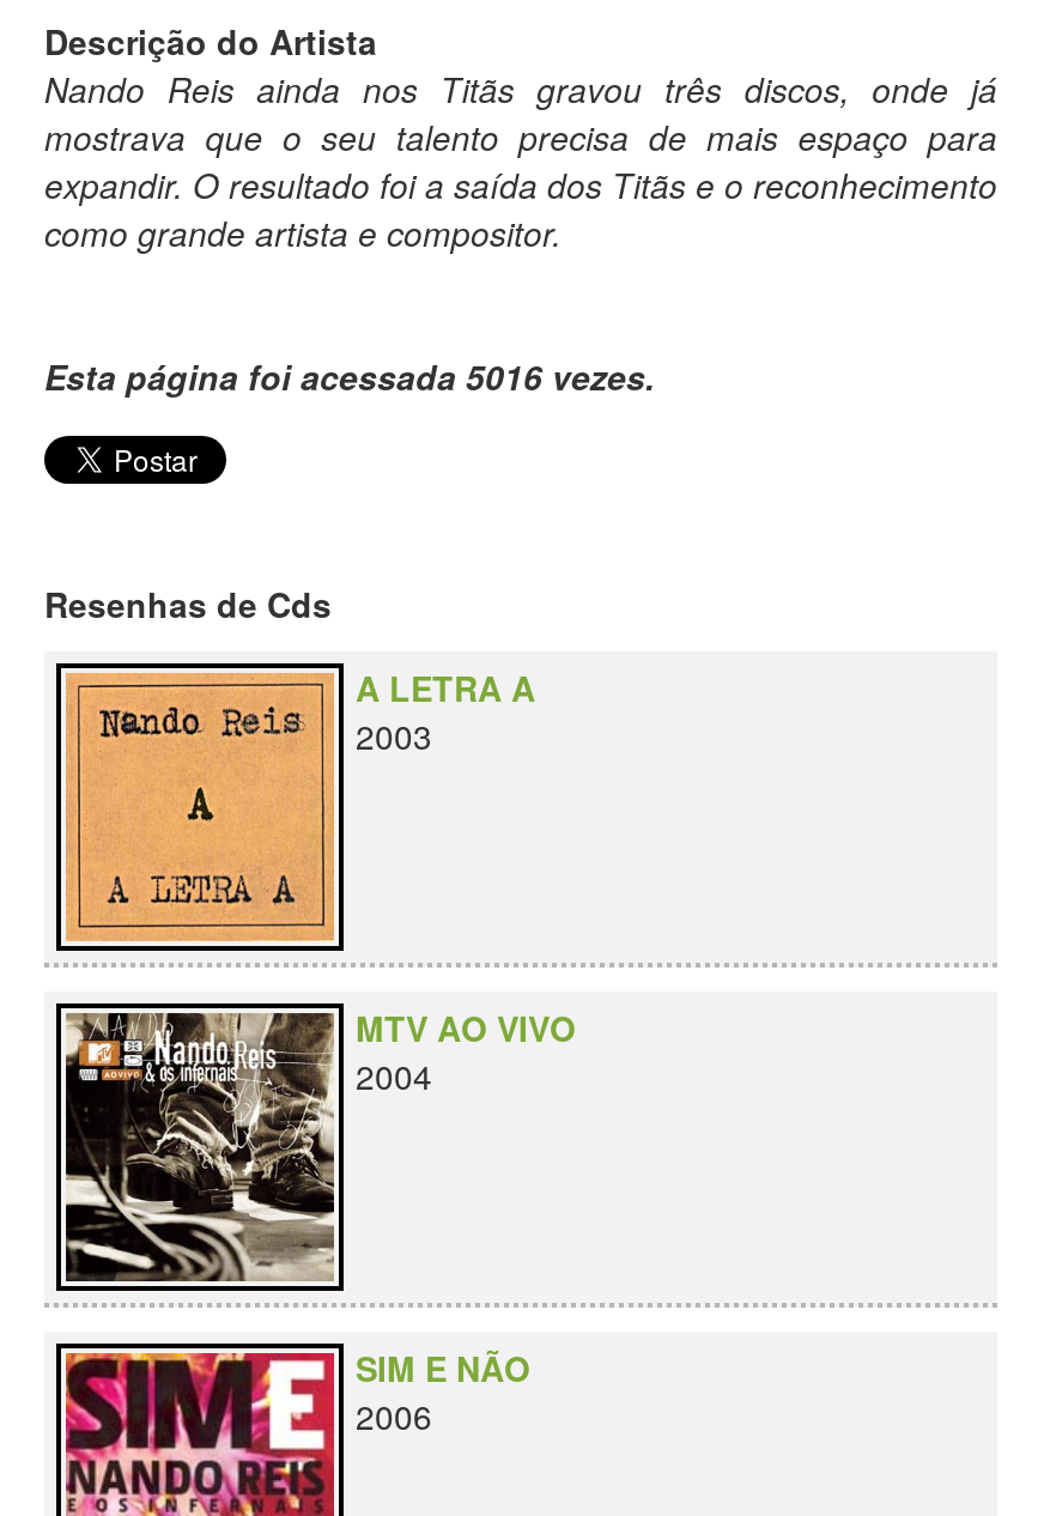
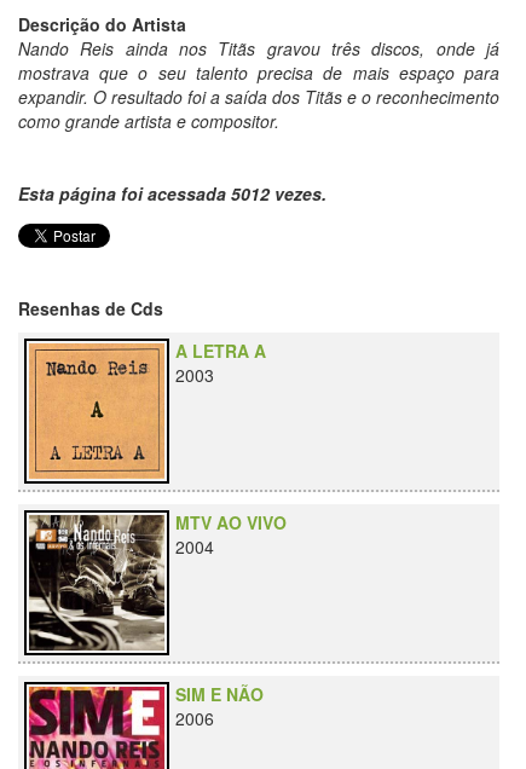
- Esta página foi acessada 5016 vezes.
+ Esta página foi acessada 5012 vezes.
